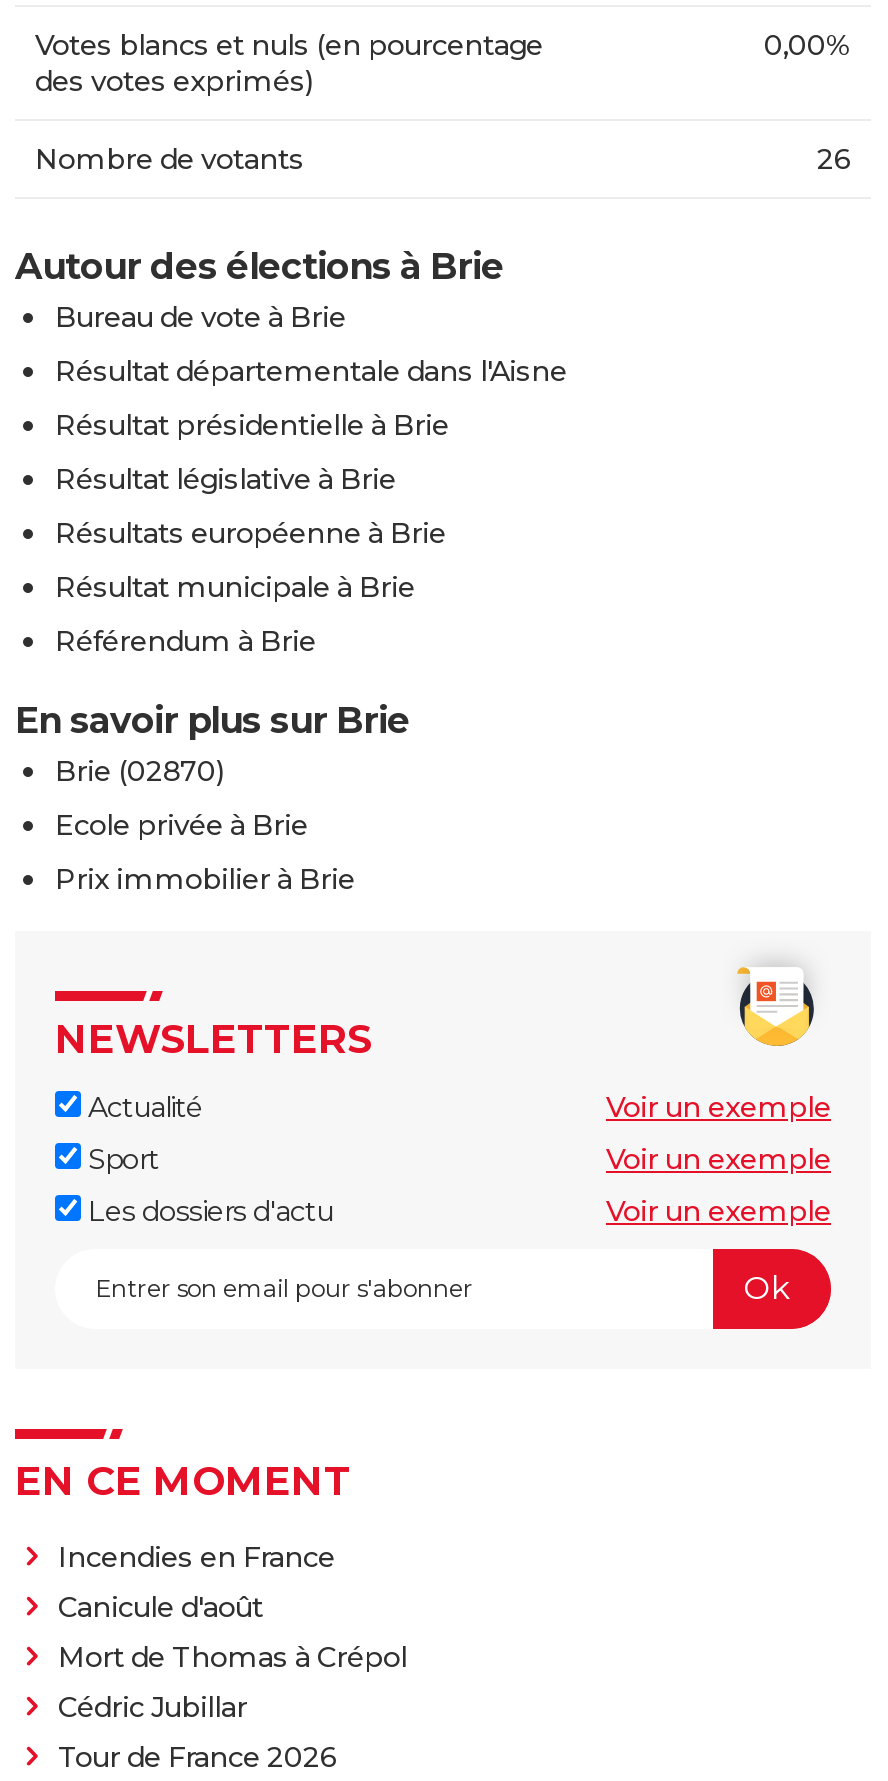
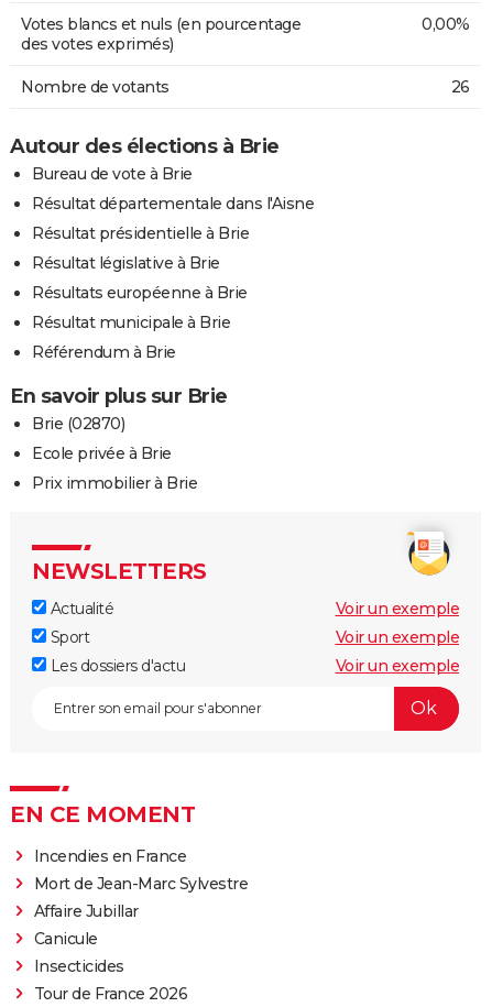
- Canicule d'août
- Mort de Thomas à Crépol
- Cédric Jubillar
+ Mort de Jean-Marc Sylvestre
+ Affaire Jubillar
+ Canicule
+ Insecticides
